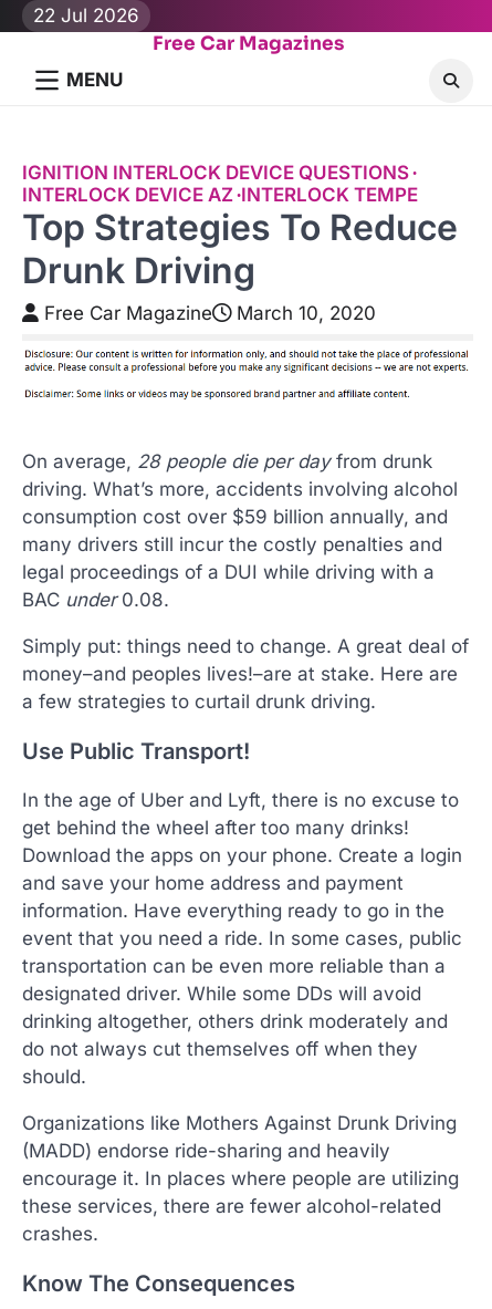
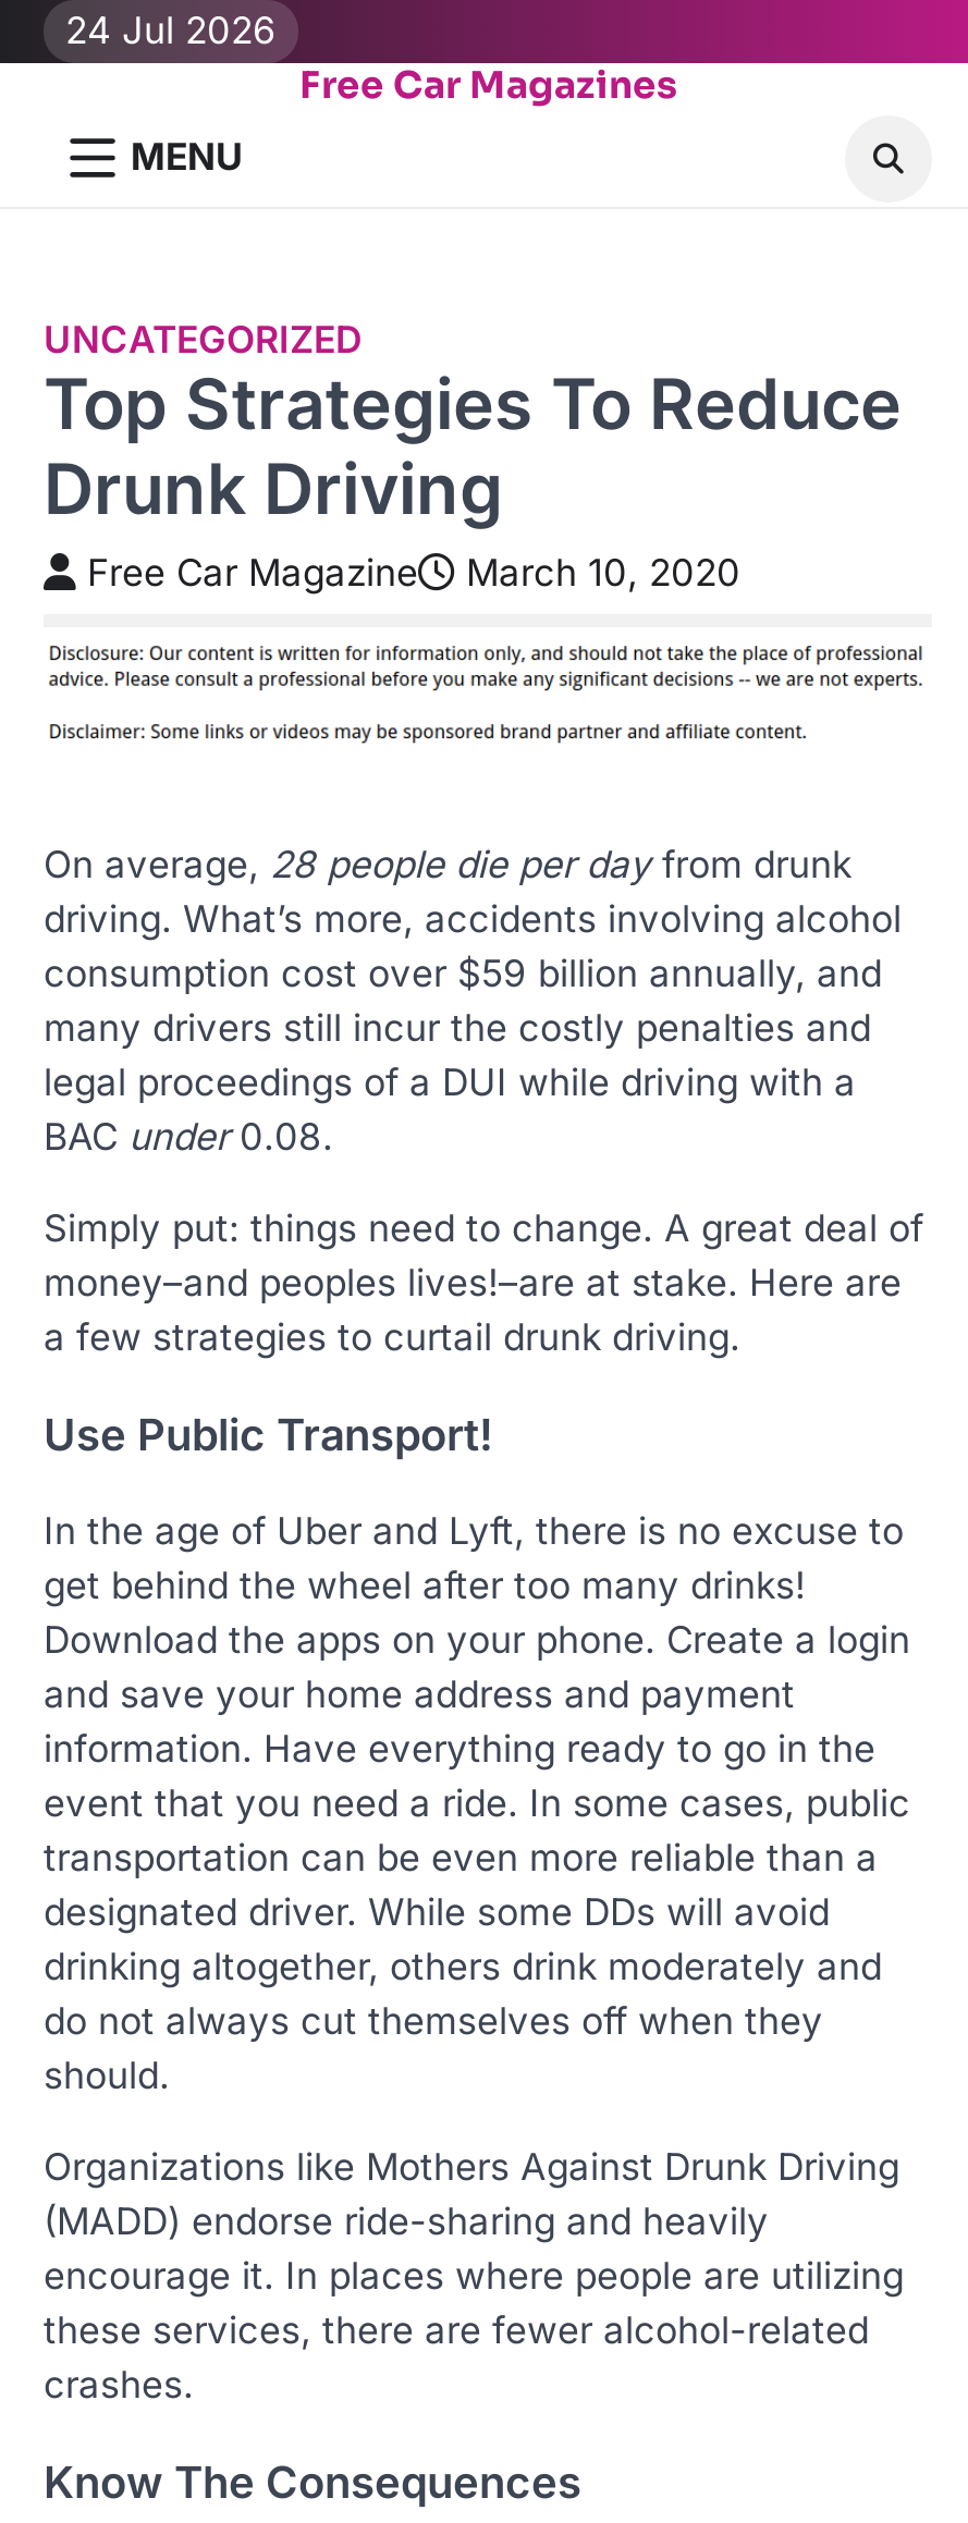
- 22 Jul 2026
+ 24 Jul 2026

- IGNITION INTERLOCK DEVICE QUESTIONS
- INTERLOCK DEVICE AZ INTERLOCK TEMPE
+ UNCATEGORIZED
